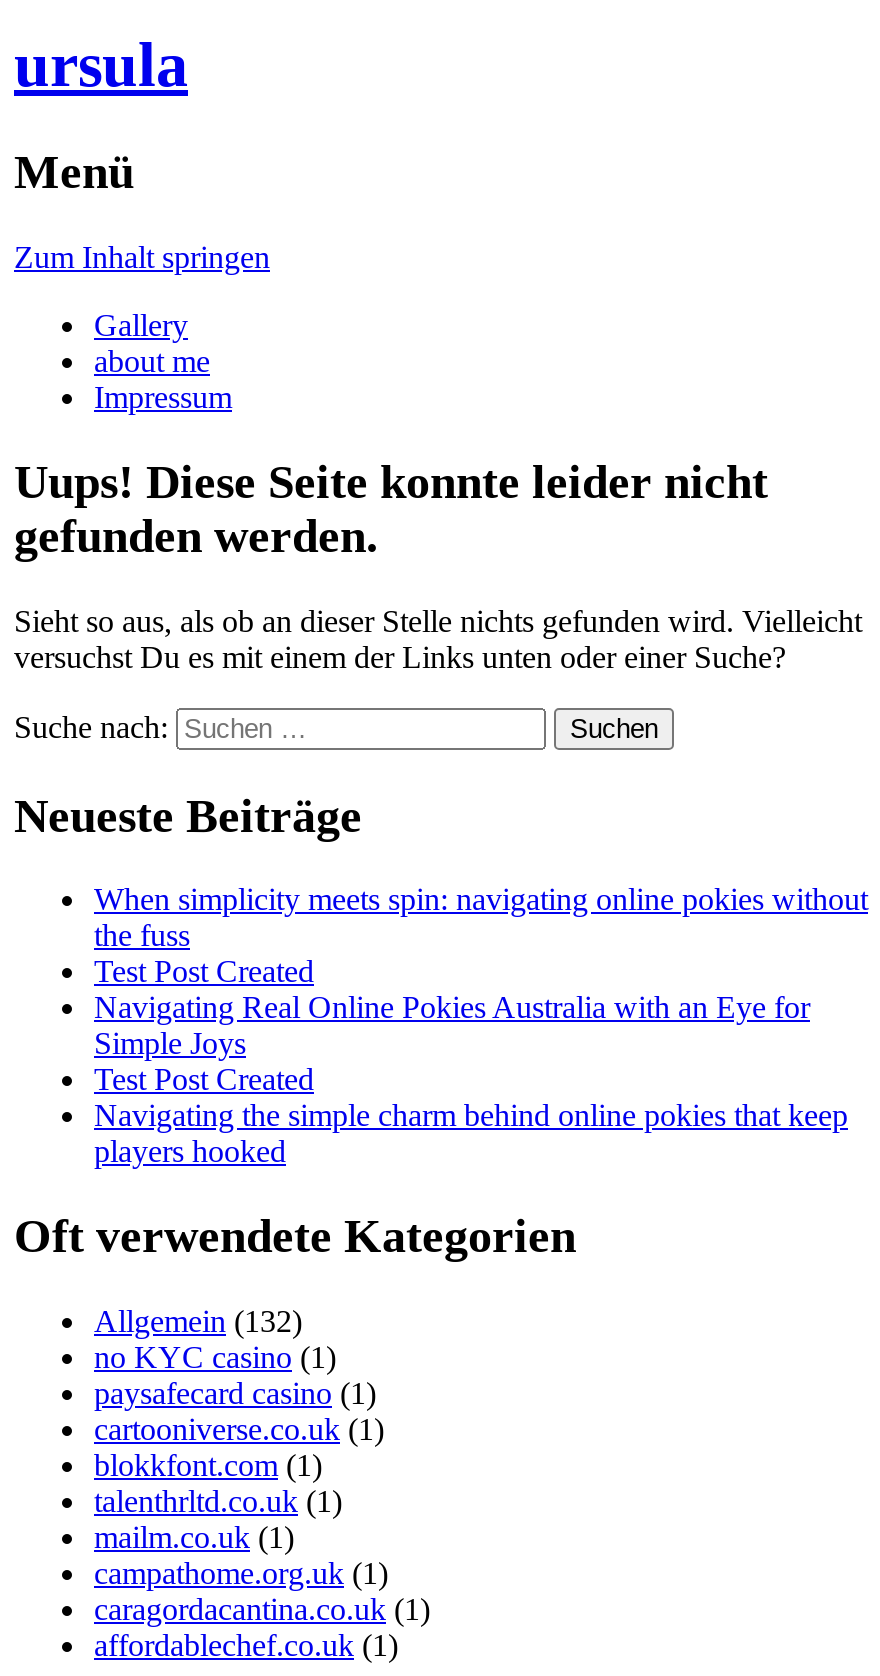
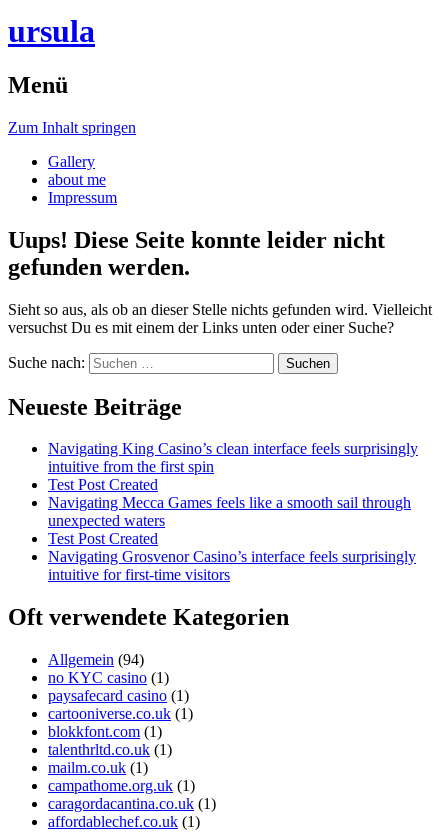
- When simplicity meets spin: navigating online pokies without
- the fuss
+ Navigating King Casino’s clean interface feels surprisingly
+ intuitive from the first spin

- Navigating Real Online Pokies Australia with an Eye for
- Simple Joys
+ Navigating Mecca Games feels like a smooth sail through
+ unexpected waters

- Navigating the simple charm behind online pokies that keep
- players hooked
+ Navigating Grosvenor Casino’s interface feels surprisingly
+ intuitive for first-time visitors

- Allgemein (132)
+ Allgemein (94)
